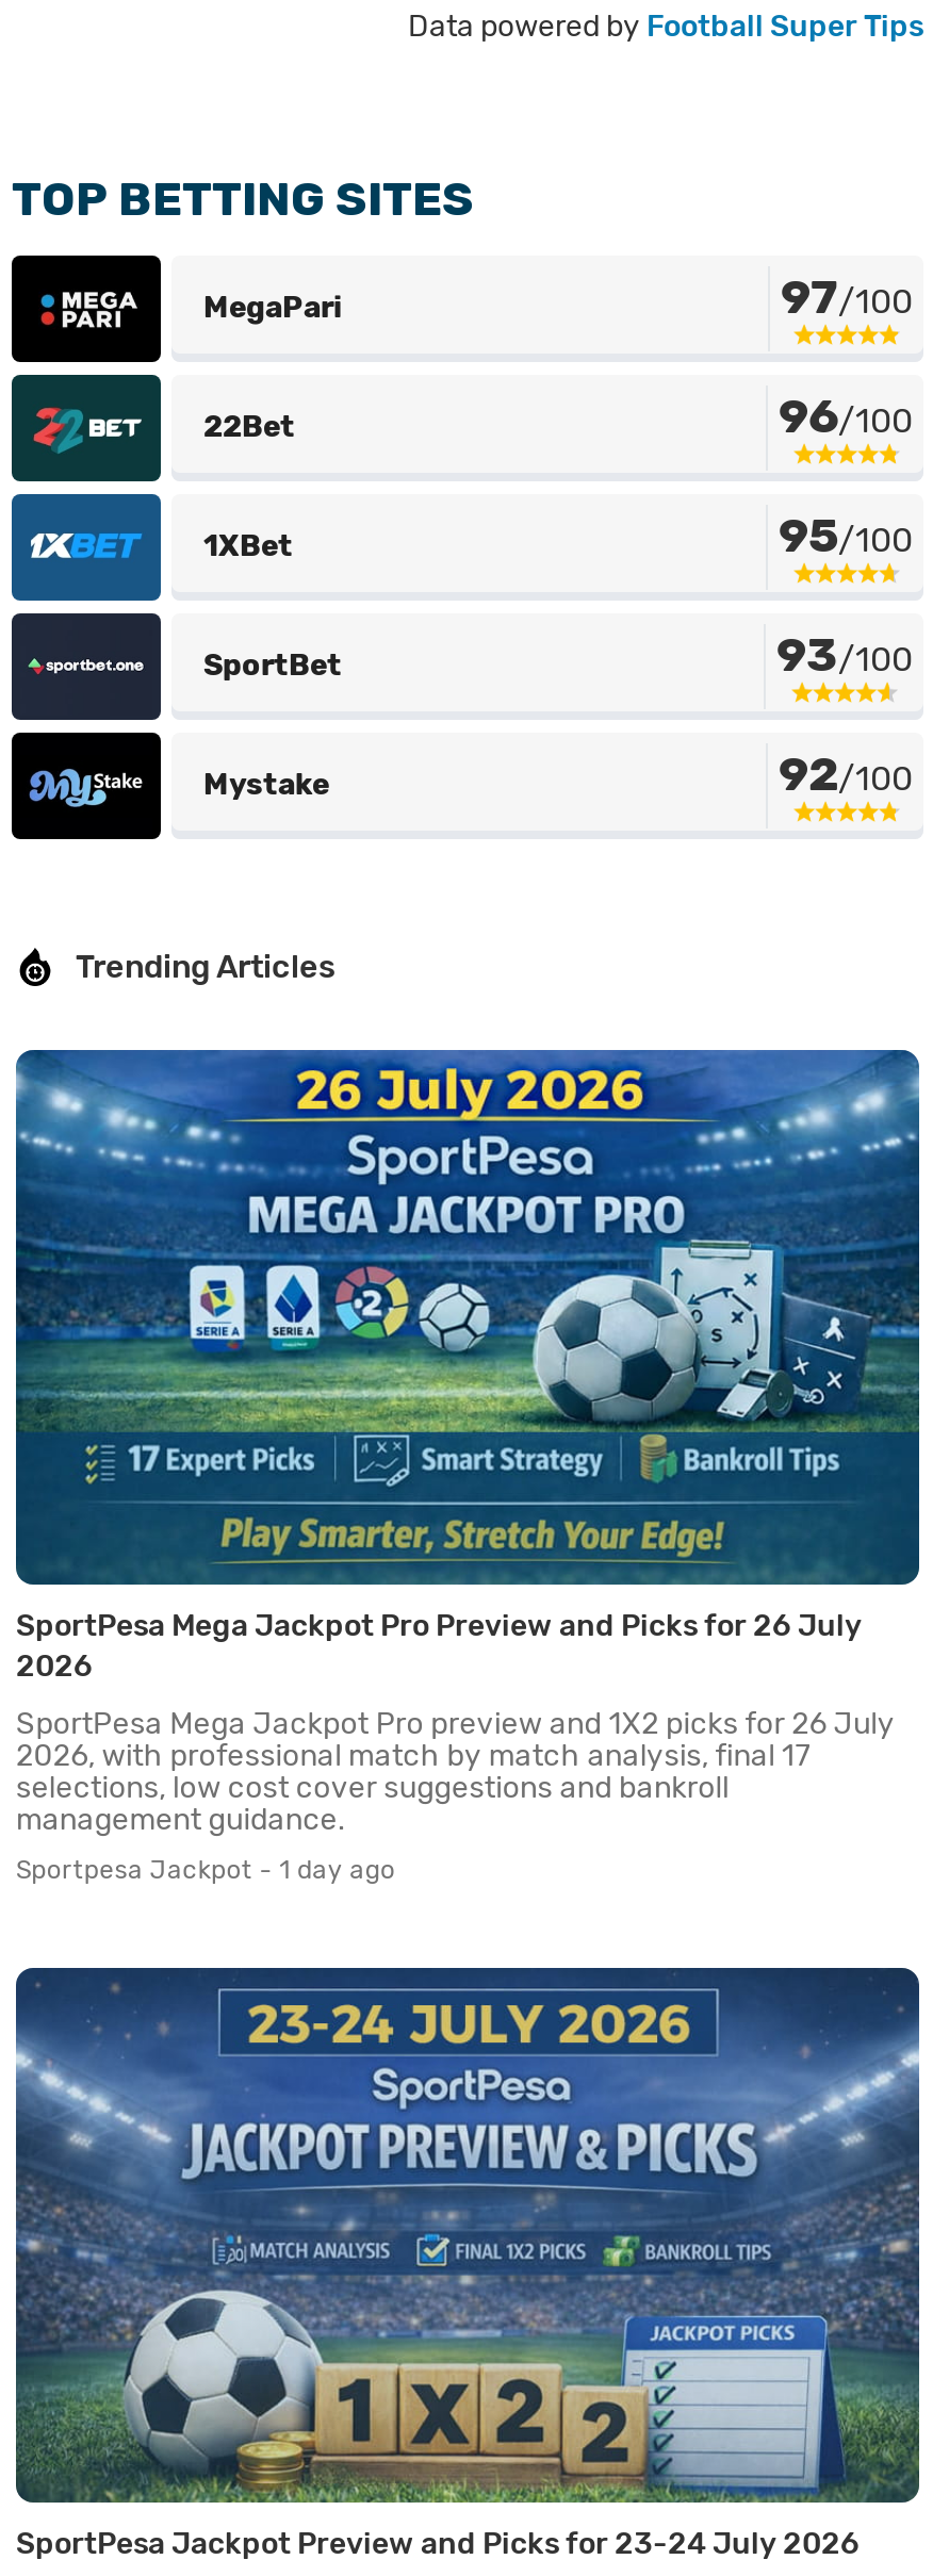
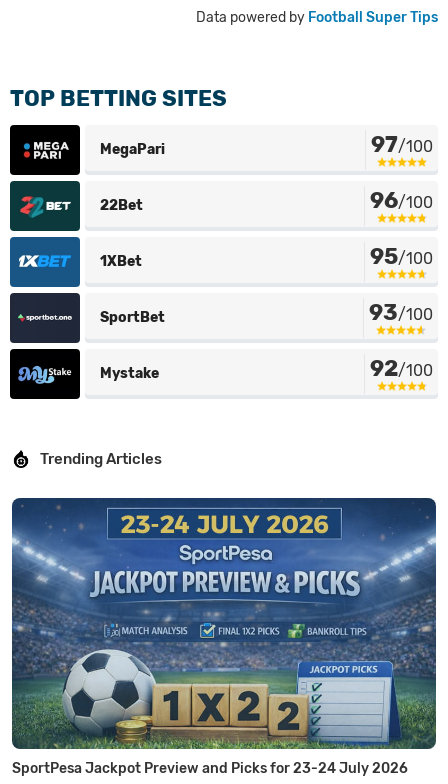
- [image]
- SportPesa Mega Jackpot Pro Preview and Picks for 26 July
- 2026
- SportPesa Mega Jackpot Pro preview and 1X2 picks for 26 July
- 2026, with professional match by match analysis, final 17
- selections, low cost cover suggestions and bankroll
- management guidance.
- Sportpesa Jackpot - 1 day ago
